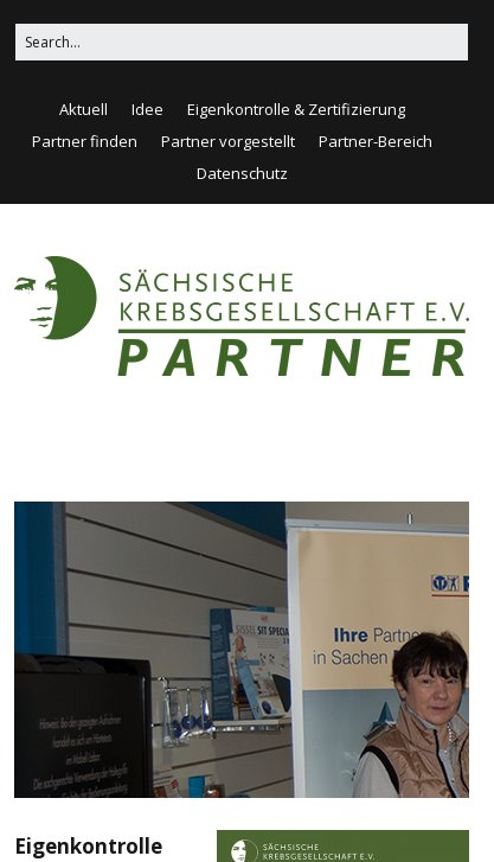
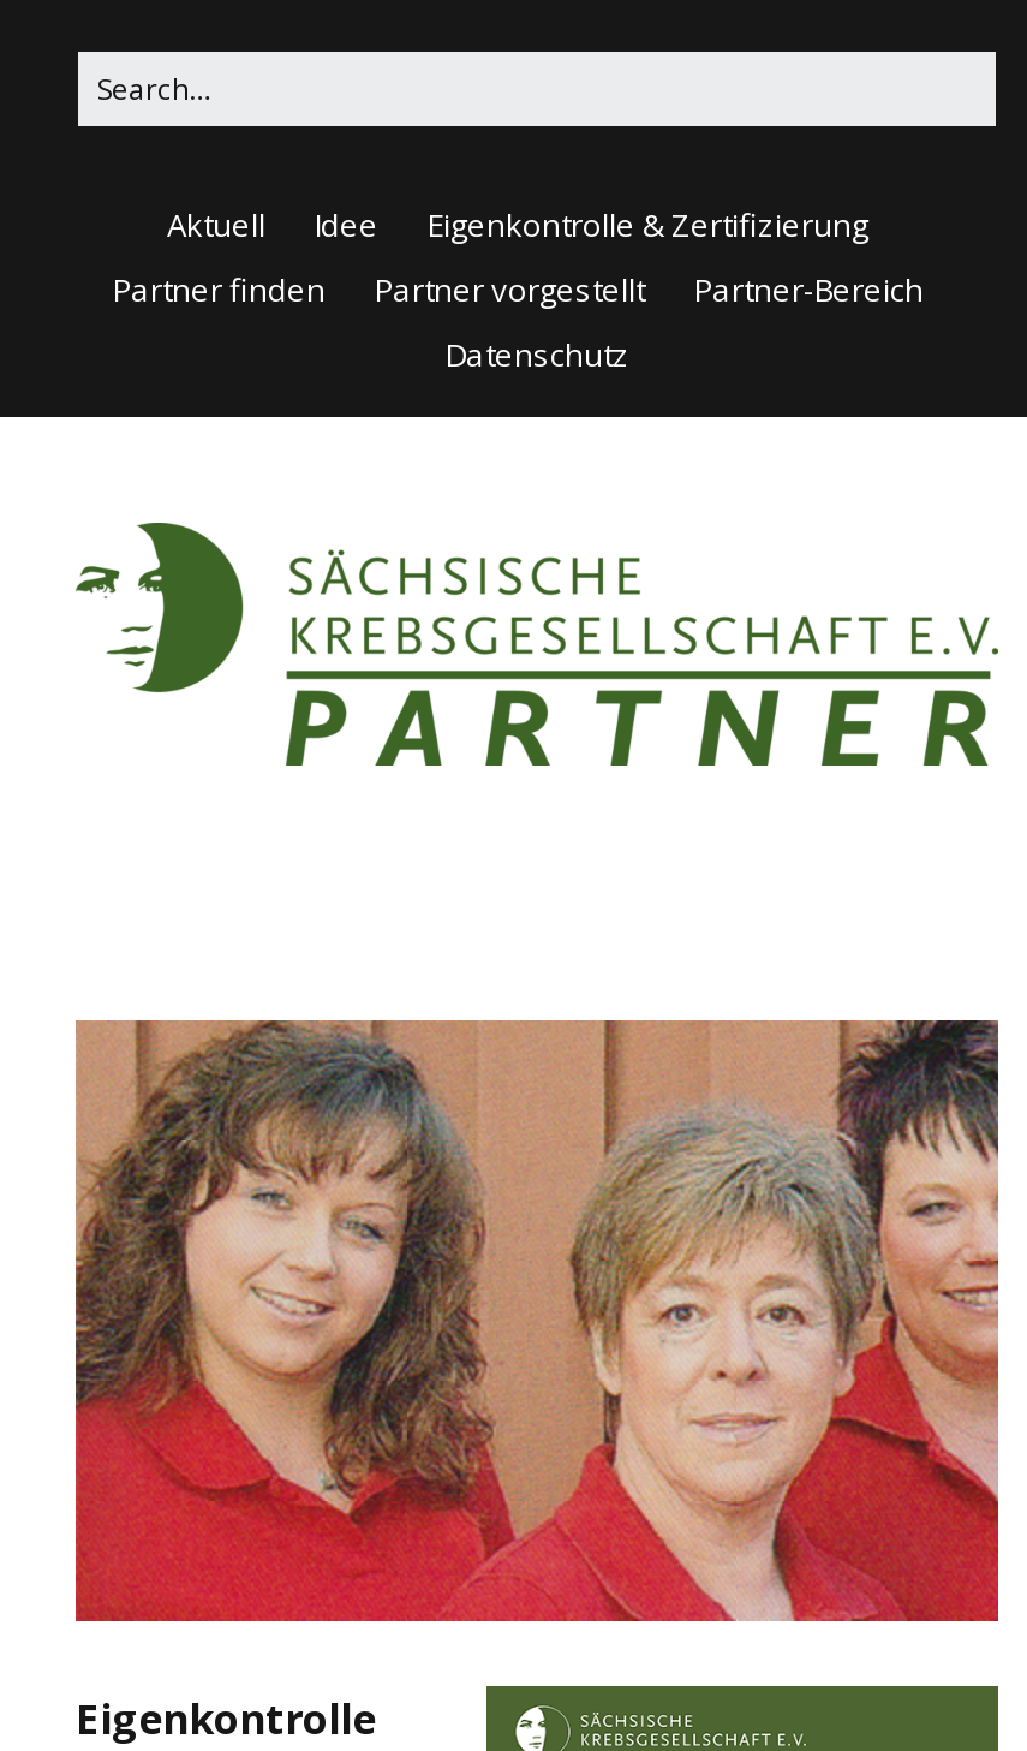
- [image]
+ [image]
